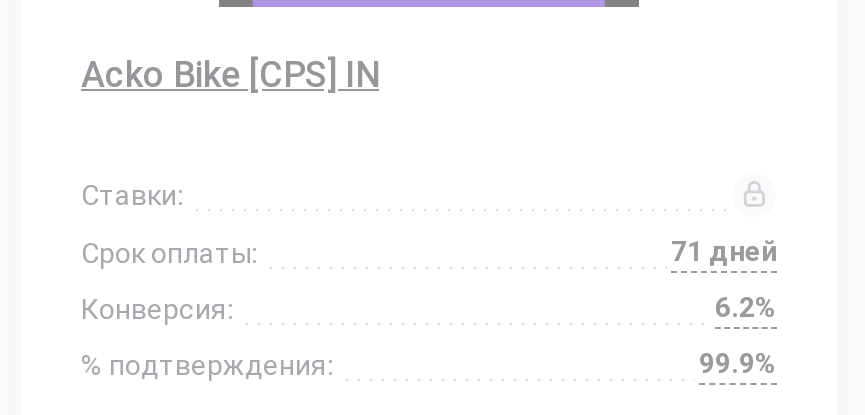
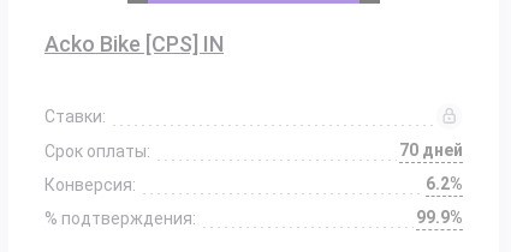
- 71 дней
+ 70 дней
